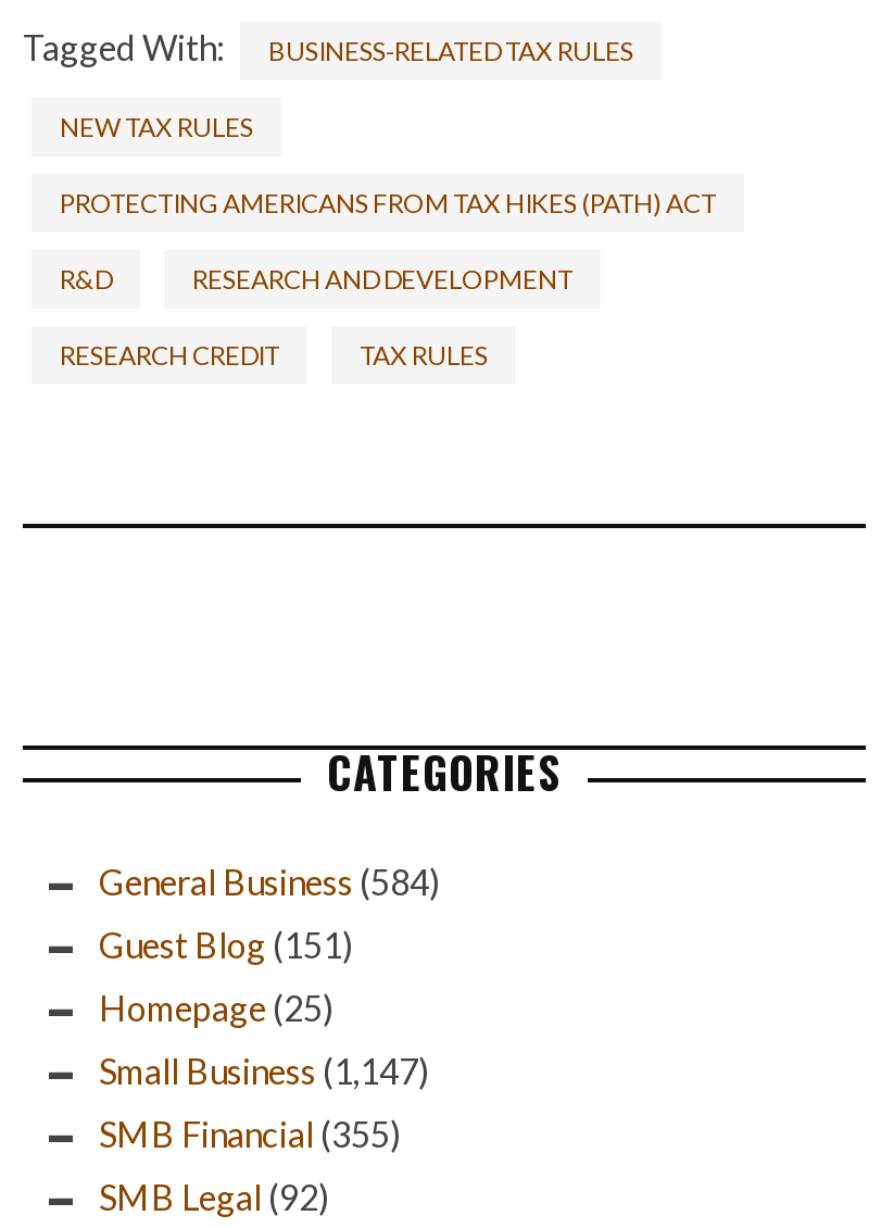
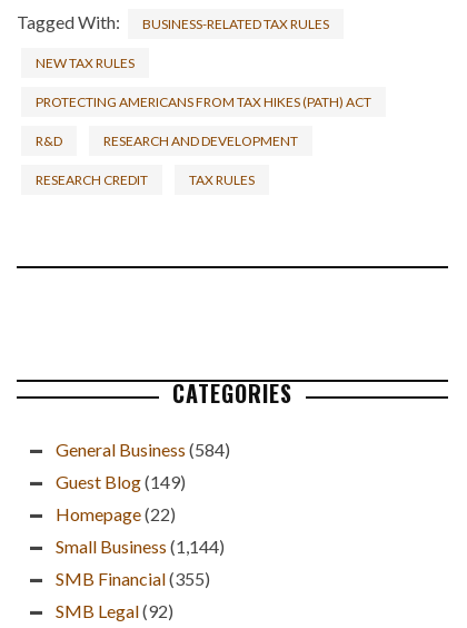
- Guest Blog (151)
+ Guest Blog (149)

- Homepage (25)
+ Homepage (22)

- Small Business (1,147)
+ Small Business (1,144)
